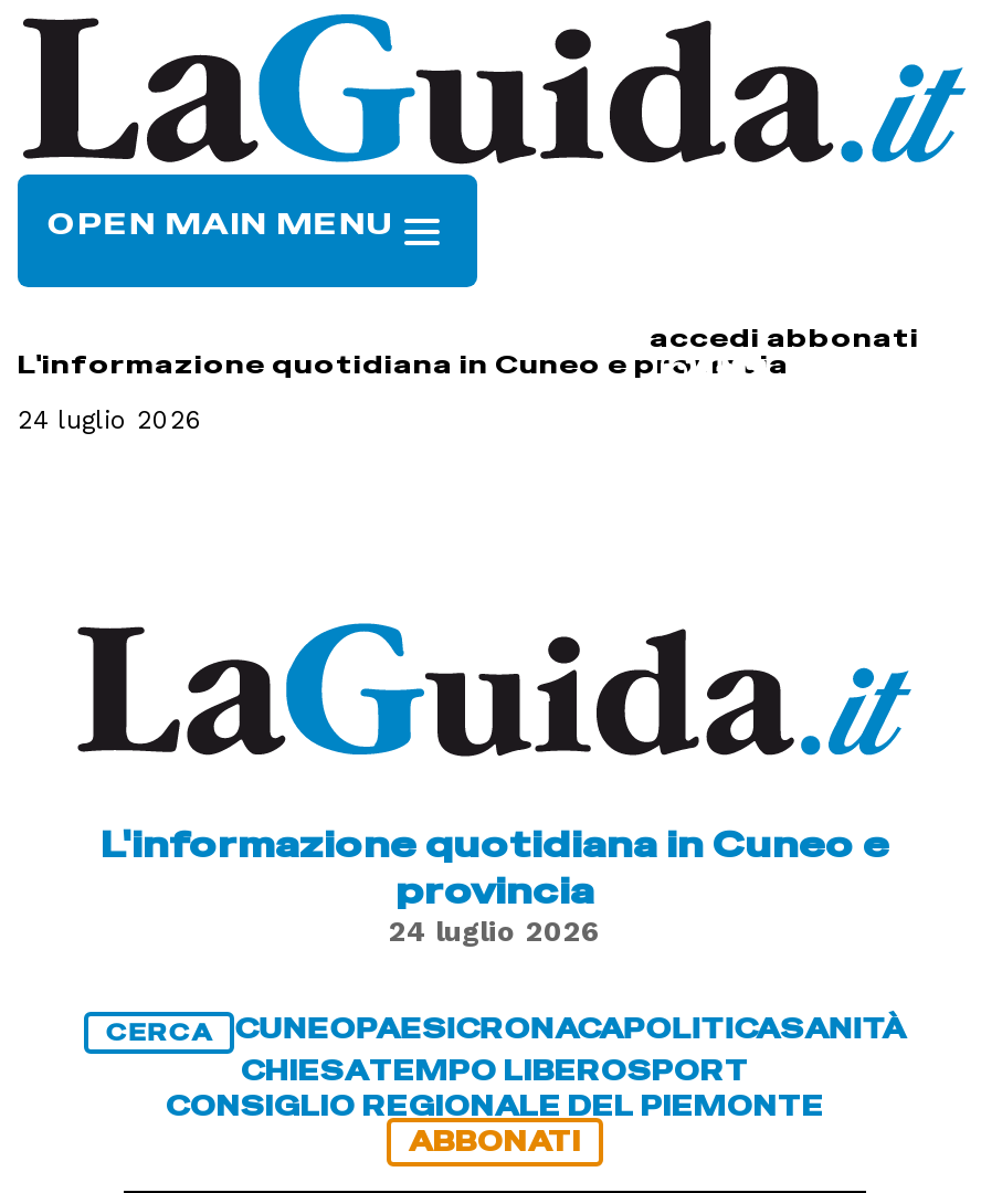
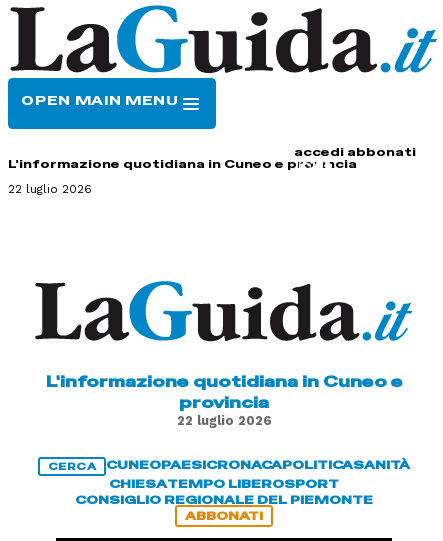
- 24 luglio 2026
+ 22 luglio 2026

- 24 luglio 2026
+ 22 luglio 2026
